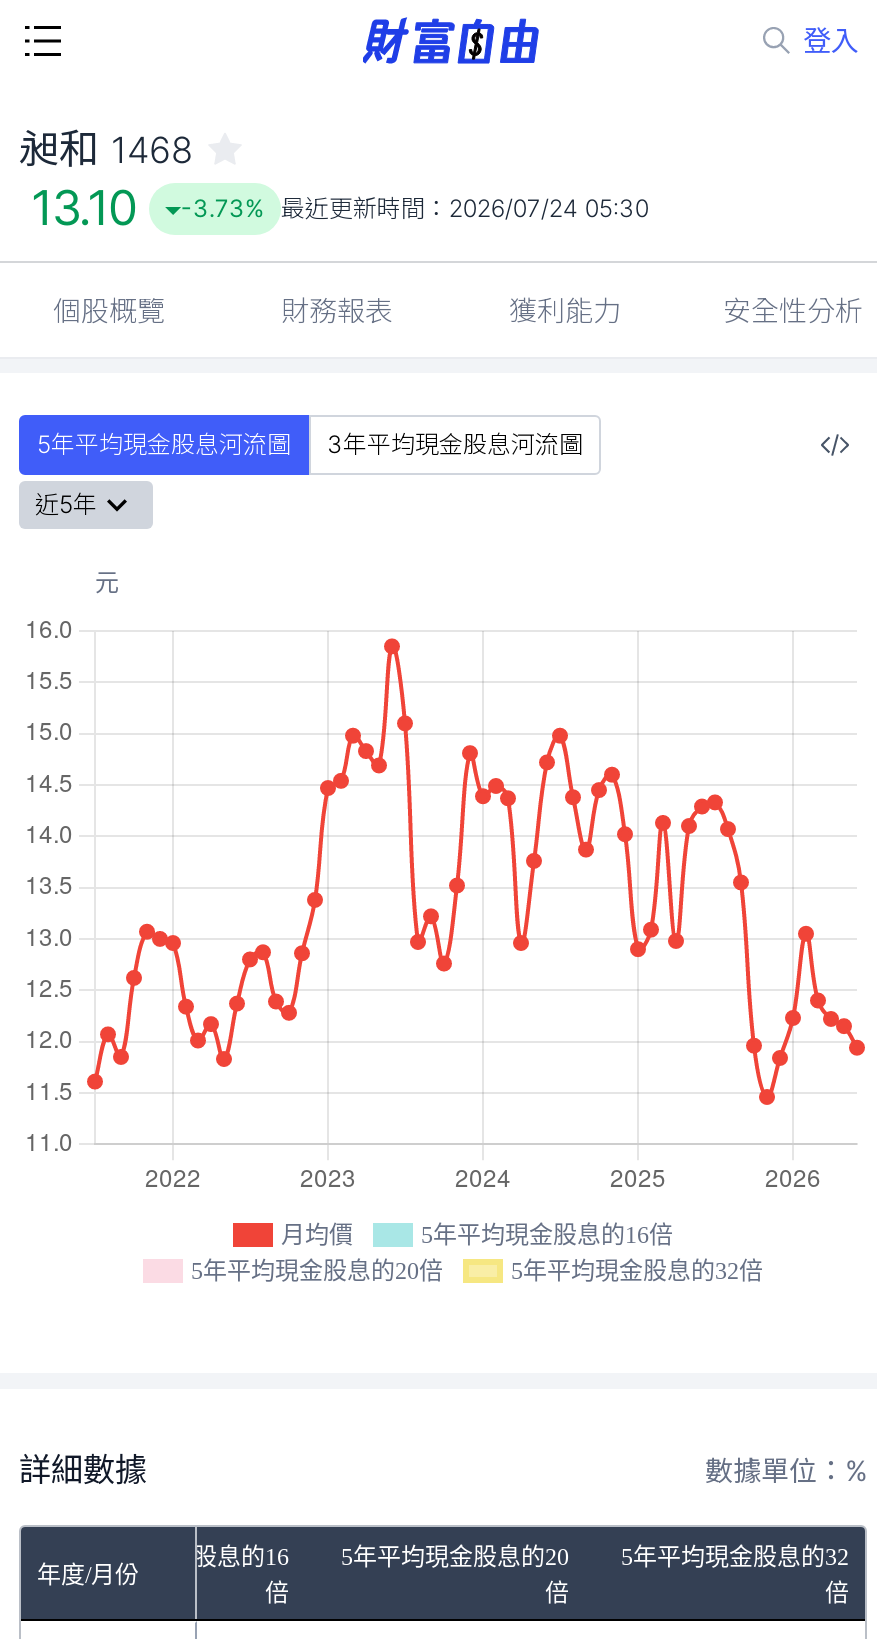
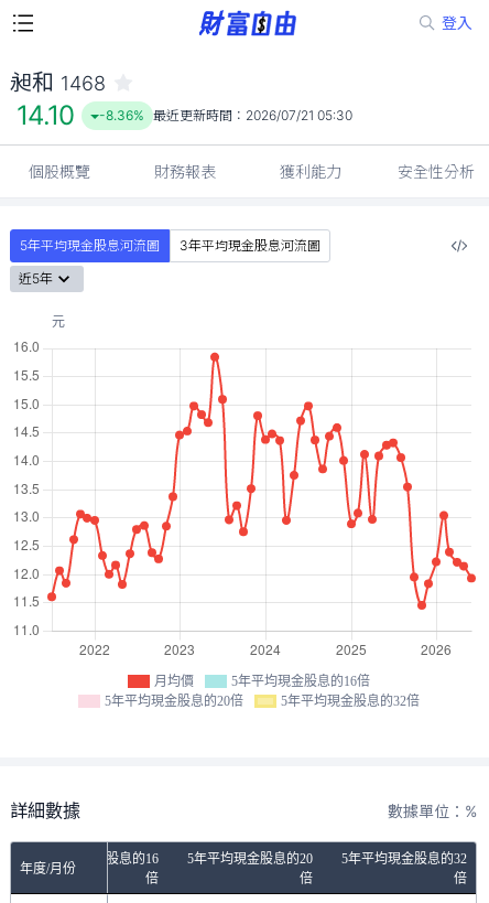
- 13.10
+ 14.10

- -3.73% 最近更新時間：2026/07/24 05:30
+ -8.36% 最近更新時間：2026/07/21 05:30
